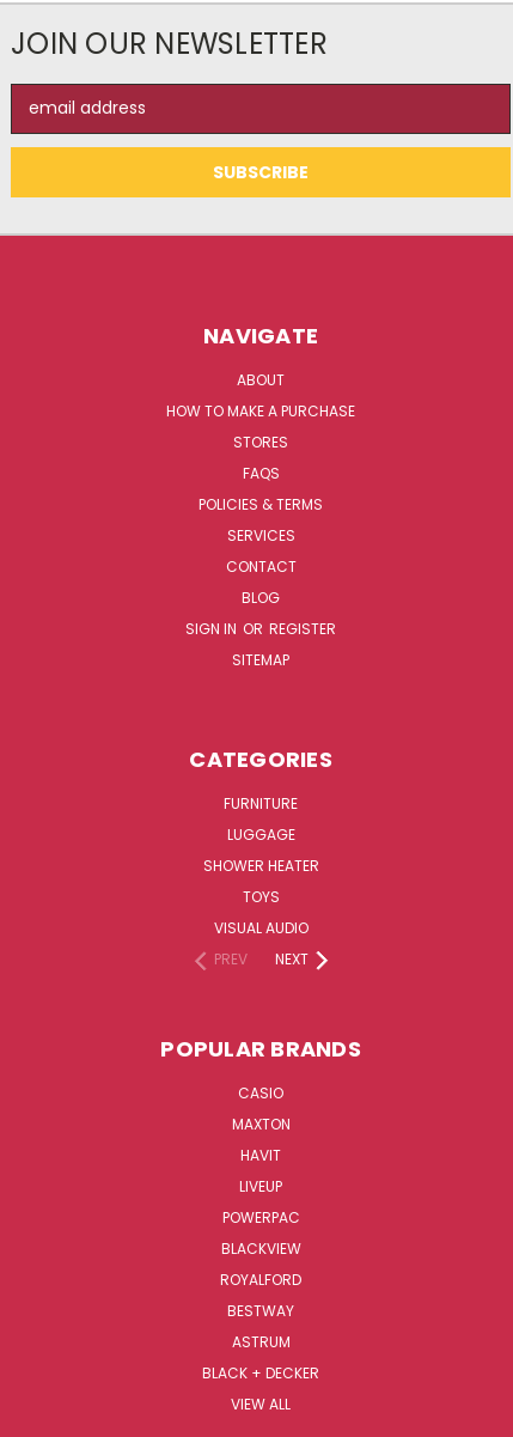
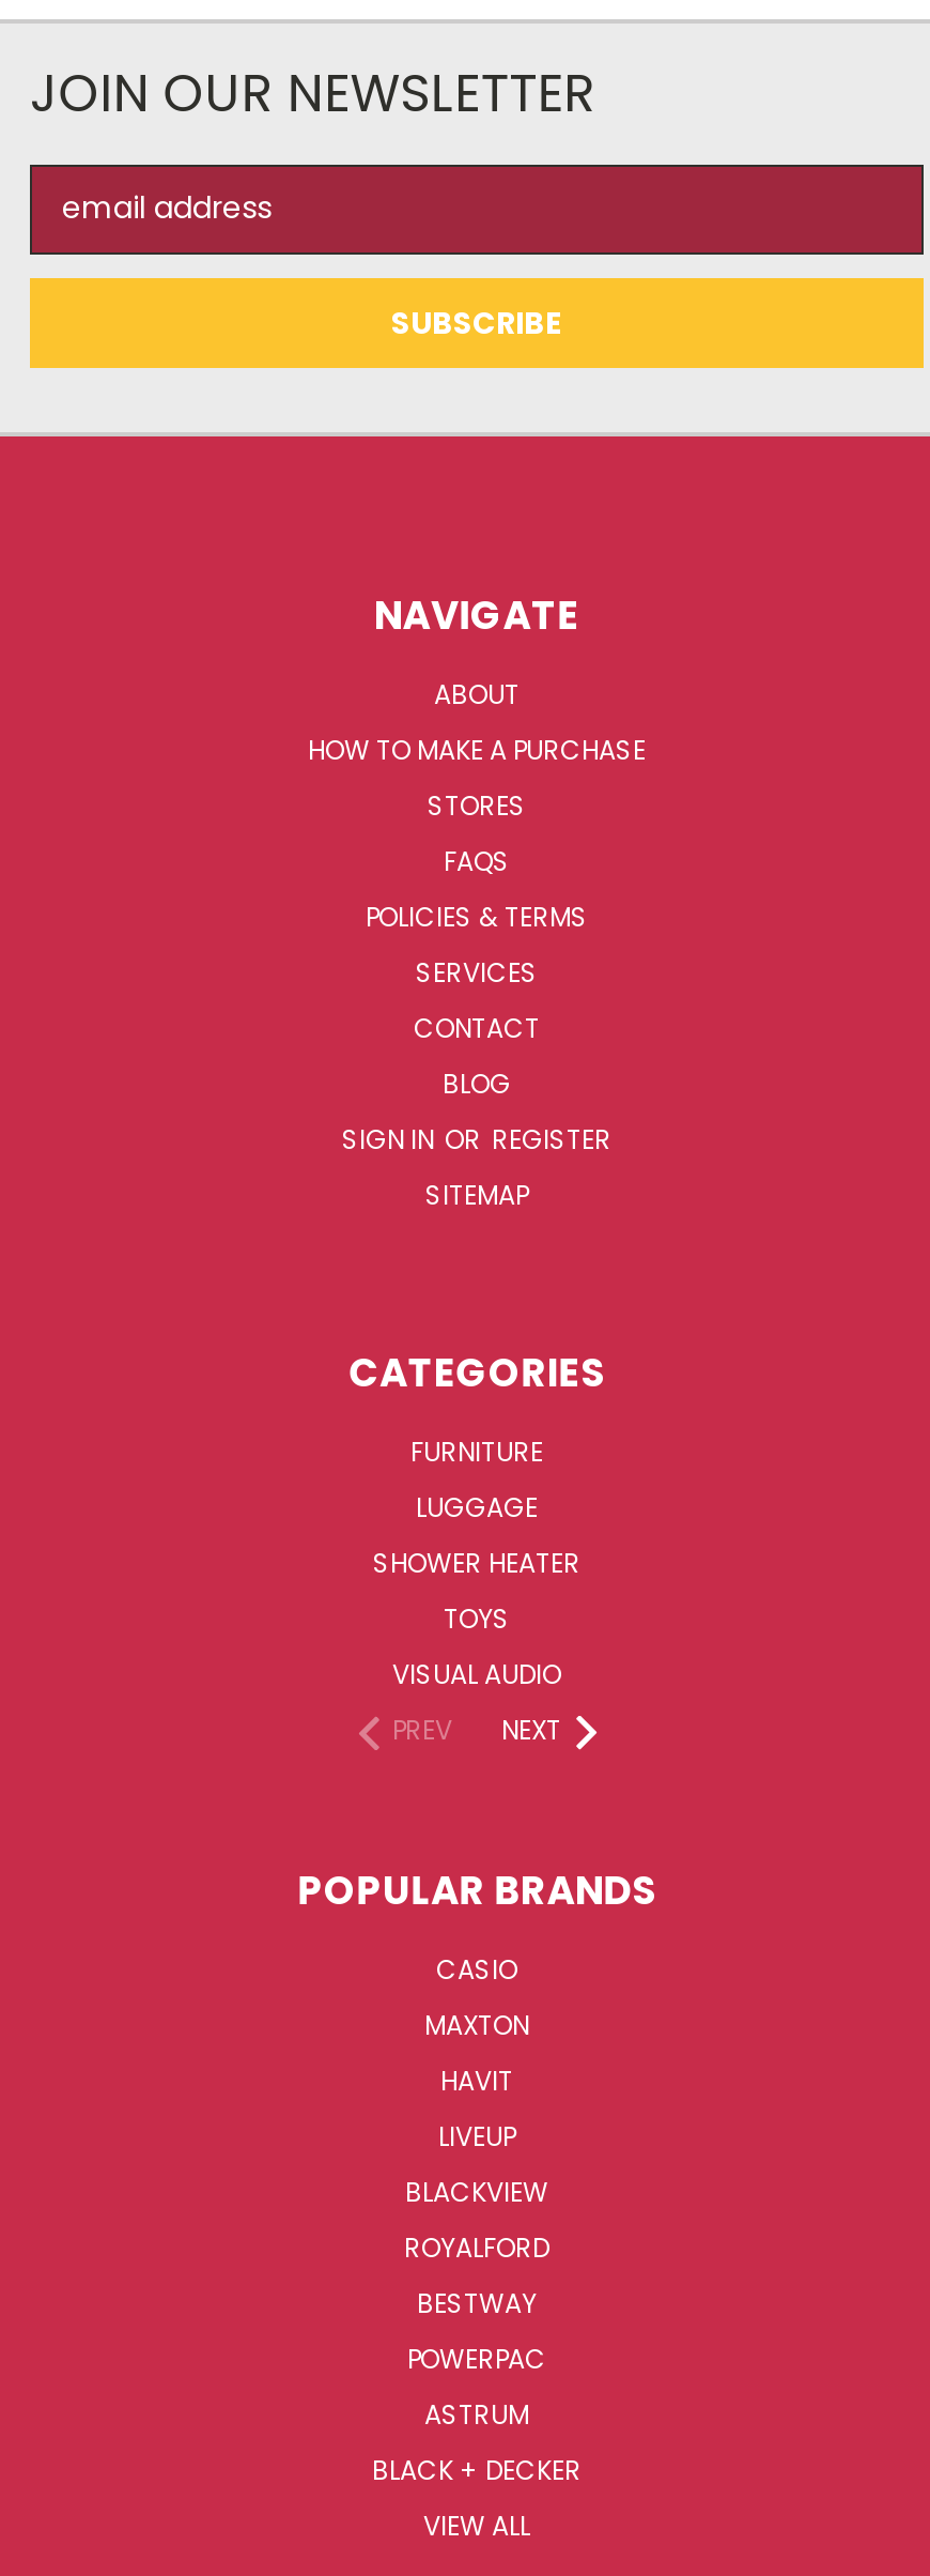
moved down: POWERPAC

moved up: BLACKVIEW | ROYALFORD | BESTWAY
